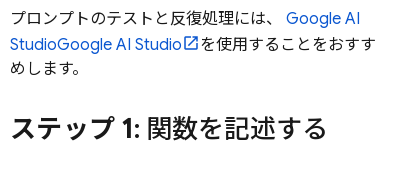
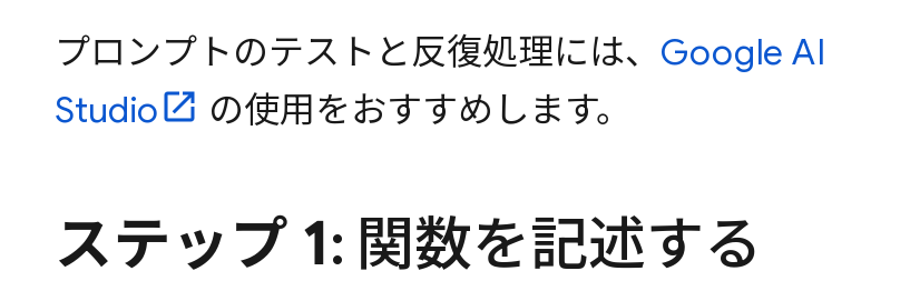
- StudioGoogle AI Studio
- を使用することをおすす
- めします。
+ Studio
+ の使用をおすすめします。
